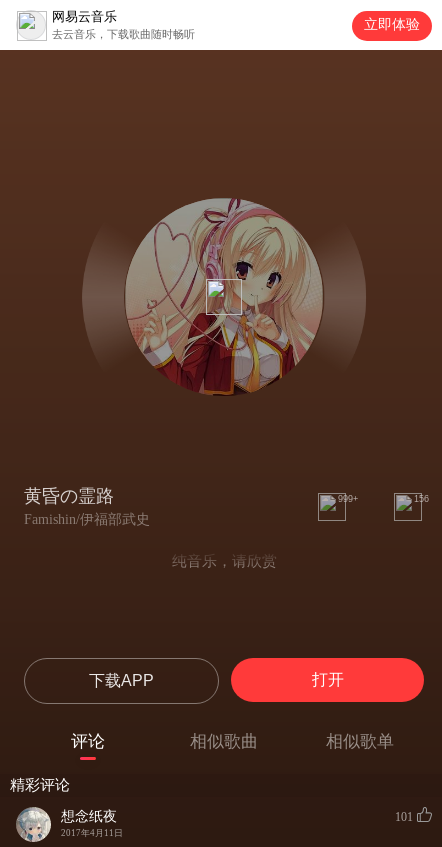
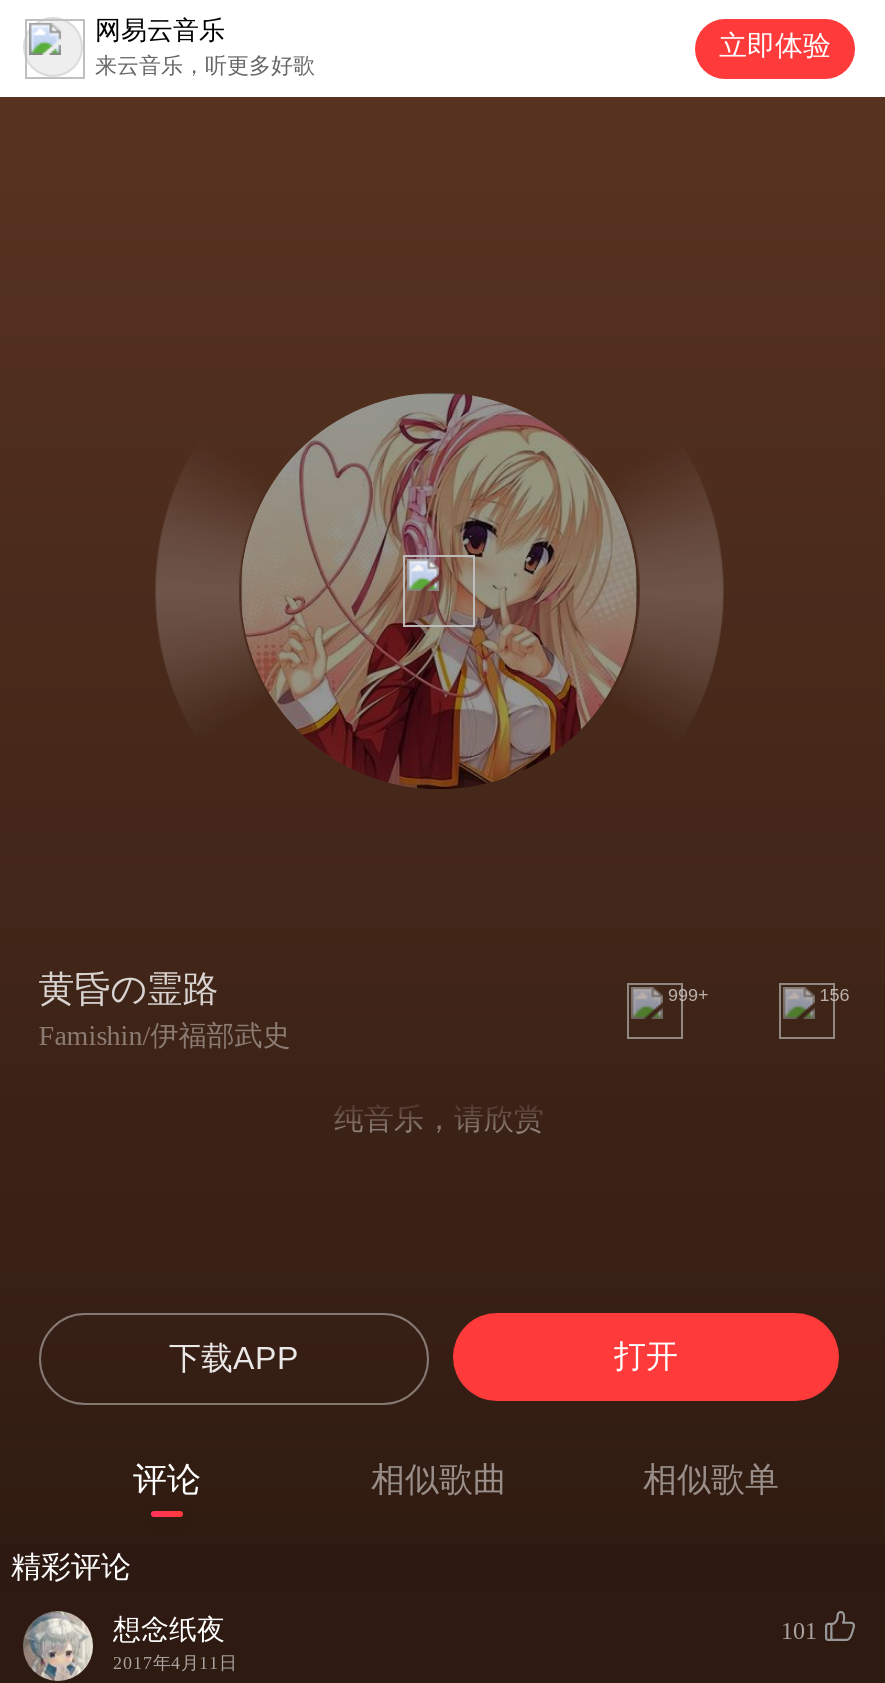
- 去云音乐，下载歌曲随时畅听
+ 来云音乐，听更多好歌
